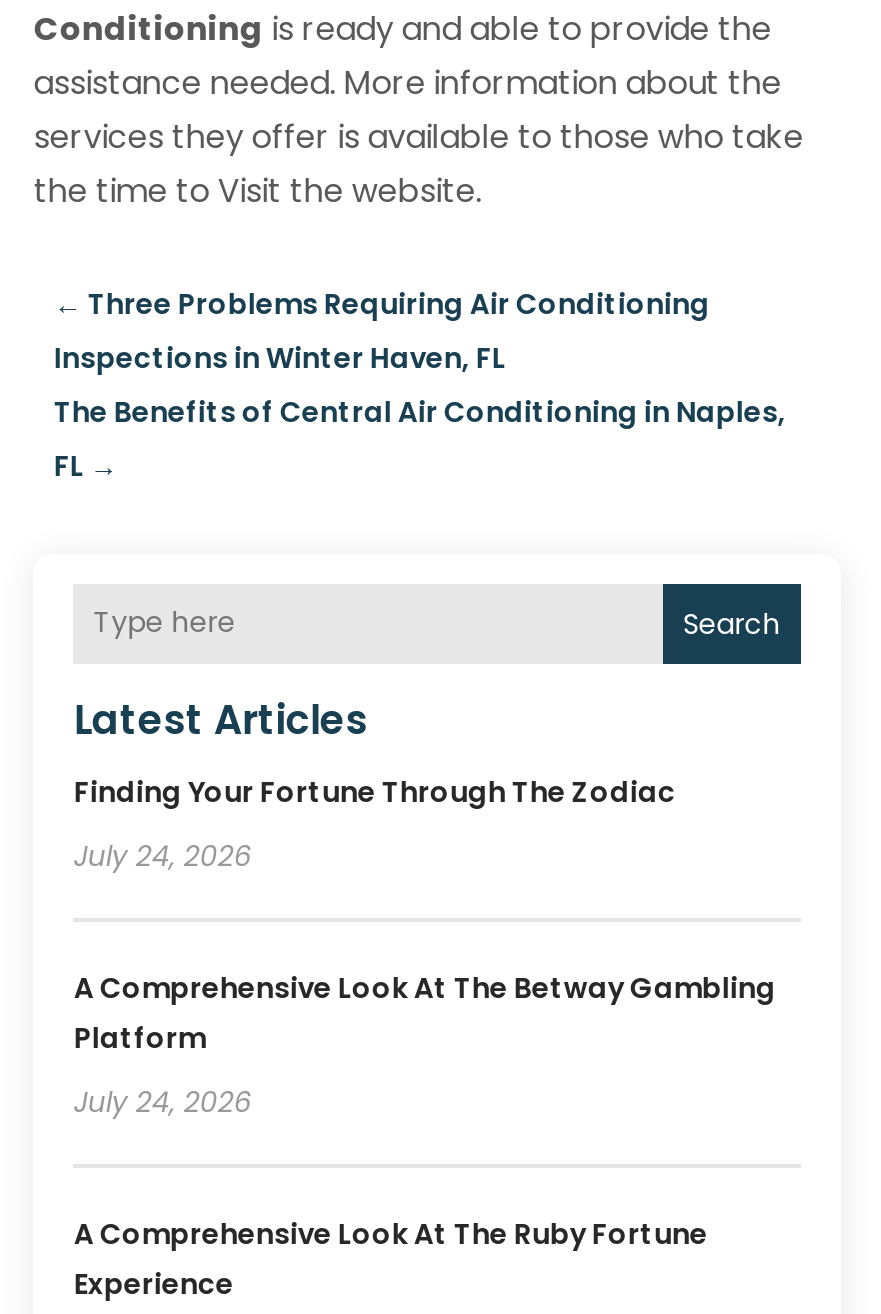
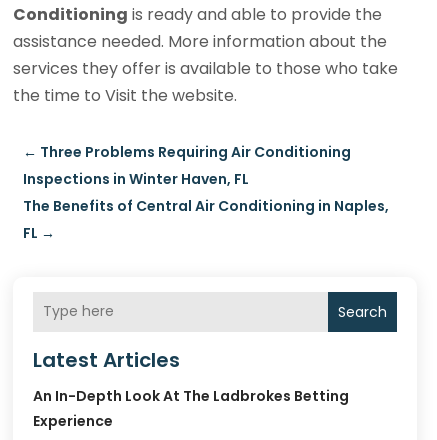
- Finding Your Fortune Through The Zodiac
- July 24, 2026
- A Comprehensive Look At The Betway Gambling
- Platform
- July 24, 2026
- A Comprehensive Look At The Ruby Fortune
+ An In-Depth Look At The Ladbrokes Betting
